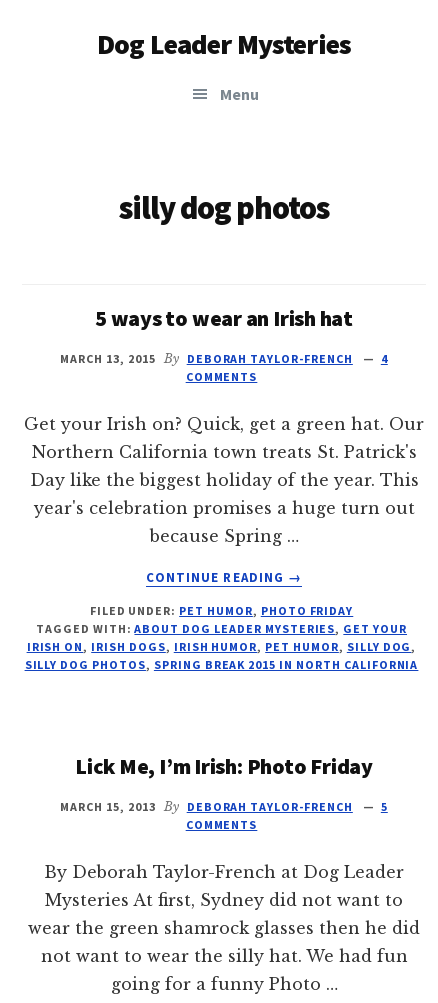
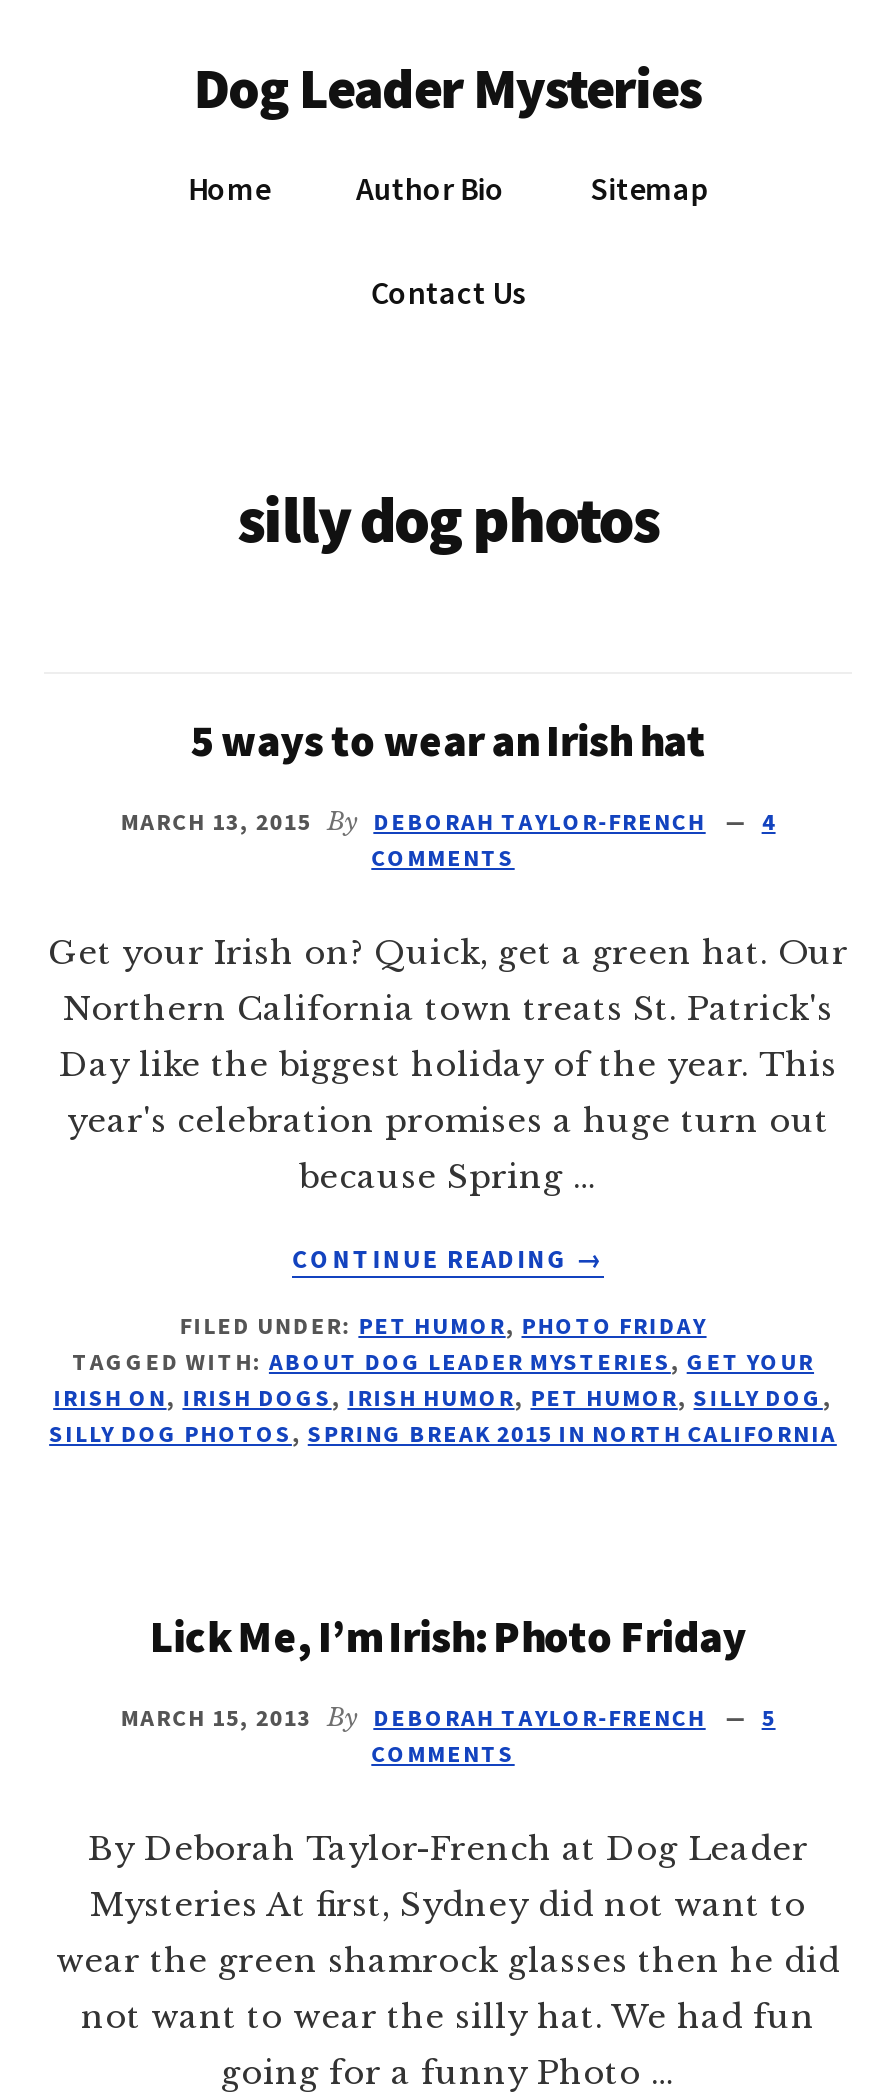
- Menu
+ Home
+ Author Bio
+ Sitemap
+ Contact Us
